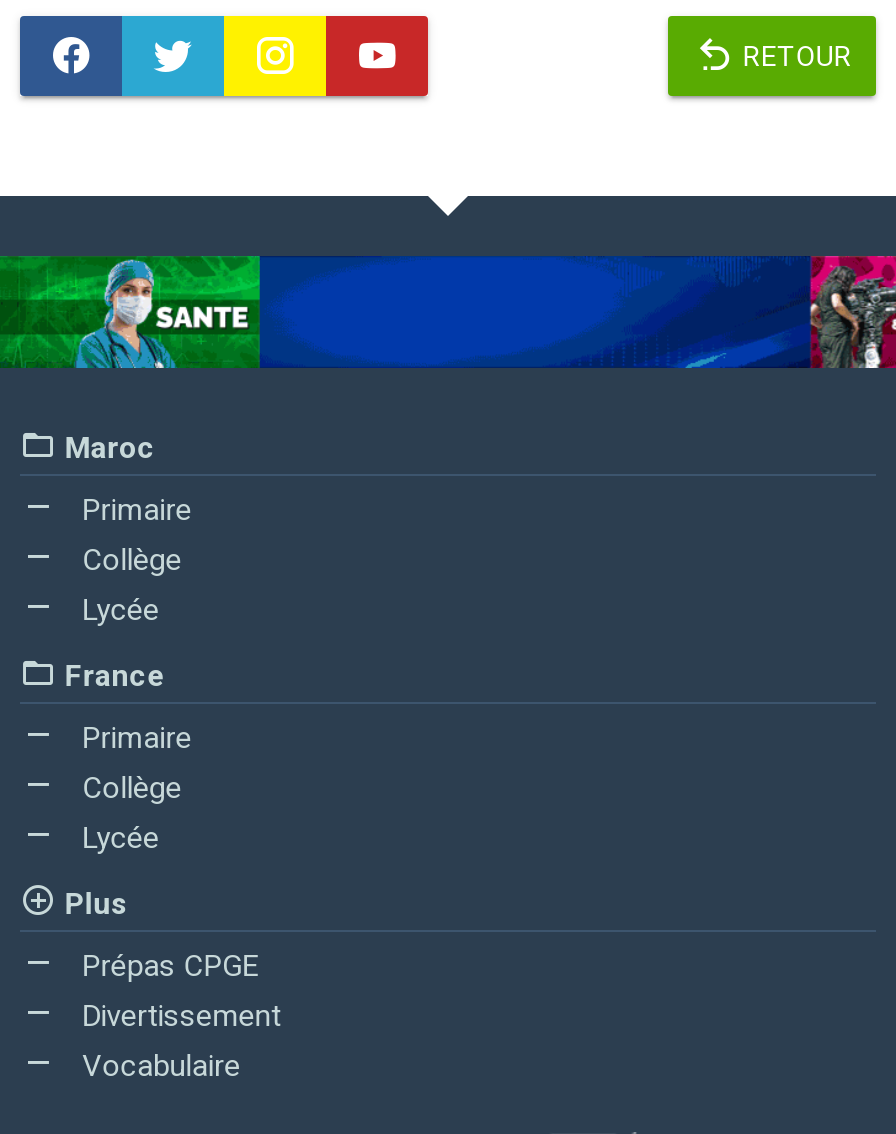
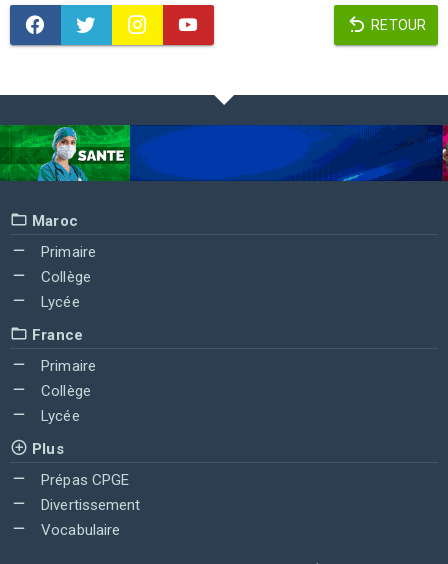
- [image]
+ [image]
